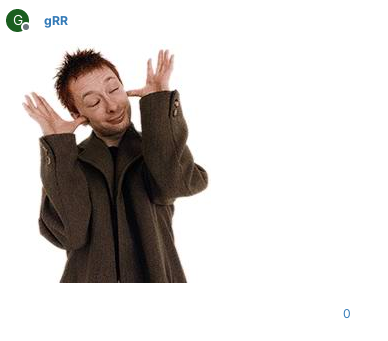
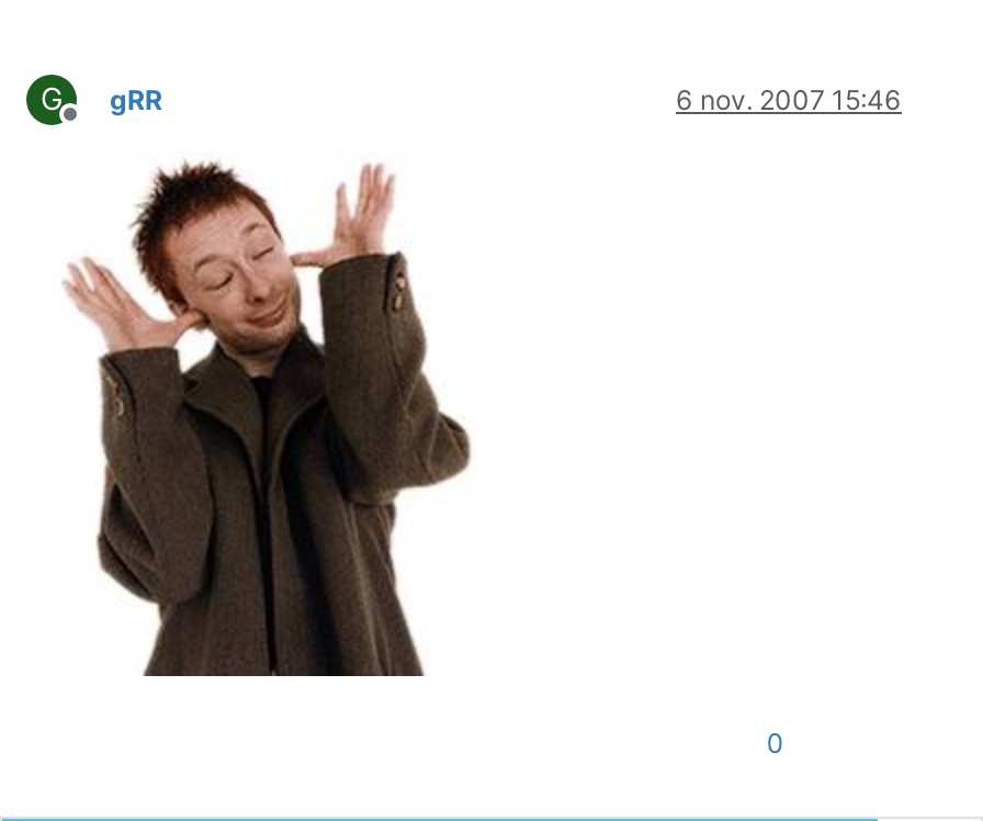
+ 6 nov. 2007 15:46
